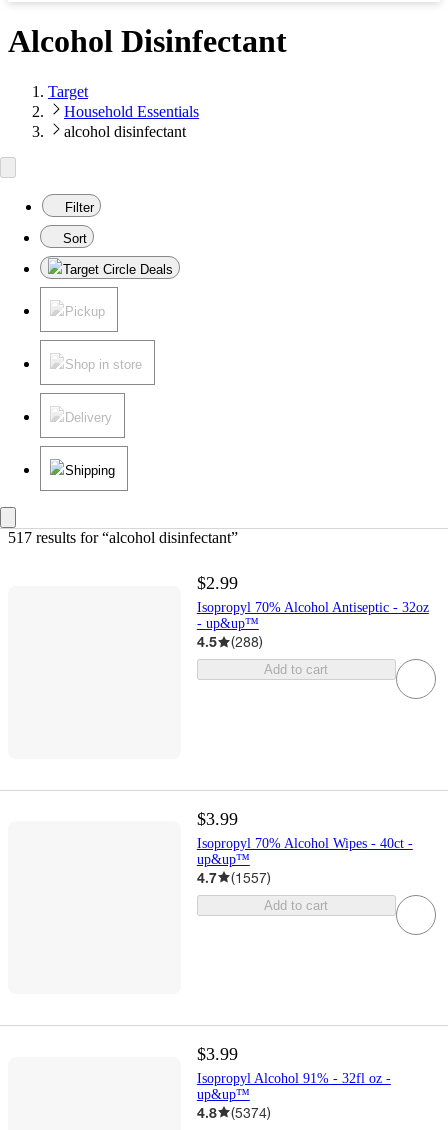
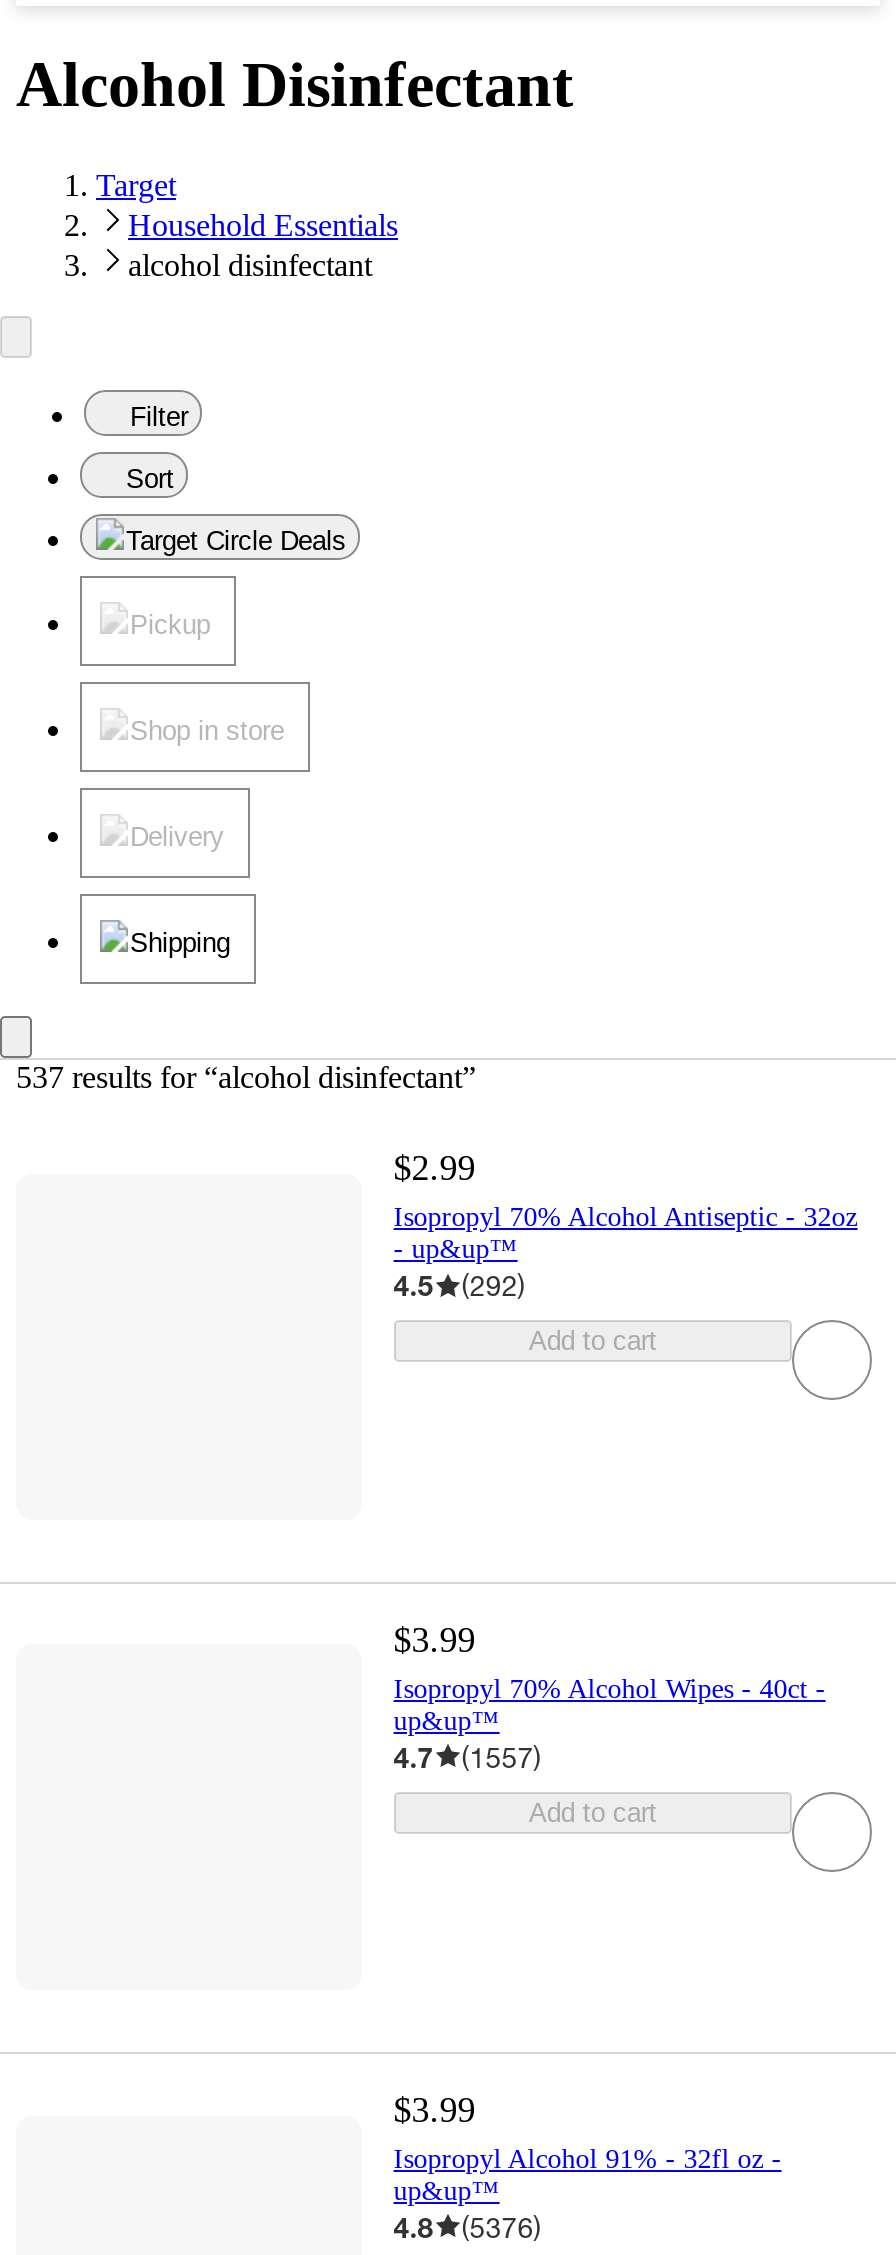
- 517 results for “alcohol disinfectant”
+ 537 results for “alcohol disinfectant”

- 4.5 (288)
+ 4.5 (292)

- 4.8 (5374)
+ 4.8 (5376)
